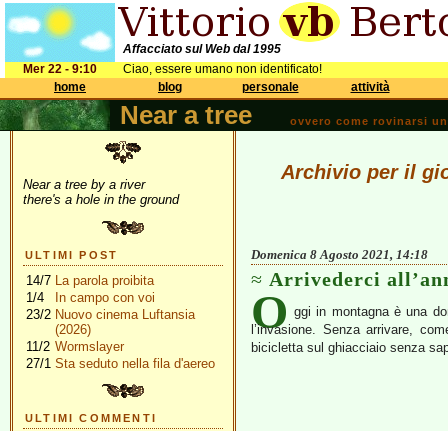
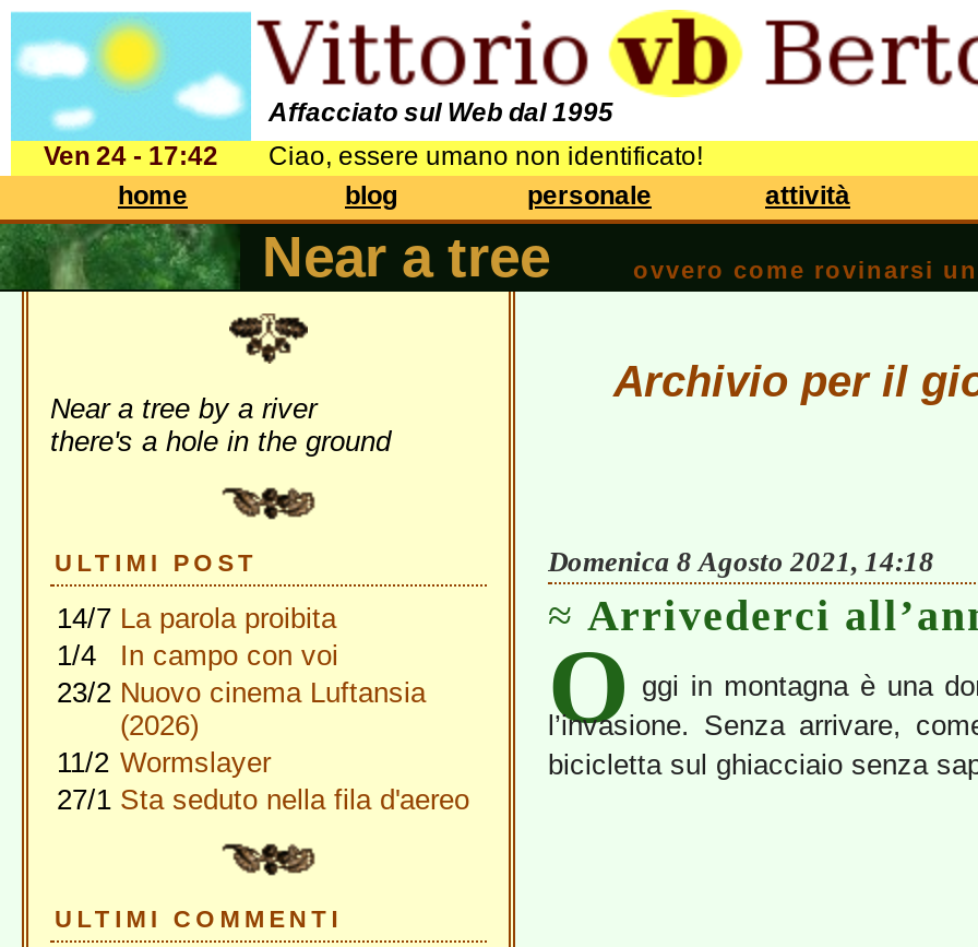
- Mer 22 - 9:10 Ciao, essere umano non identificato!
+ Ven 24 - 17:42 Ciao, essere umano non identificato!
